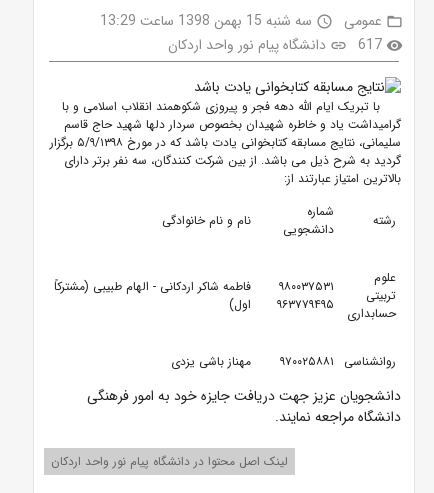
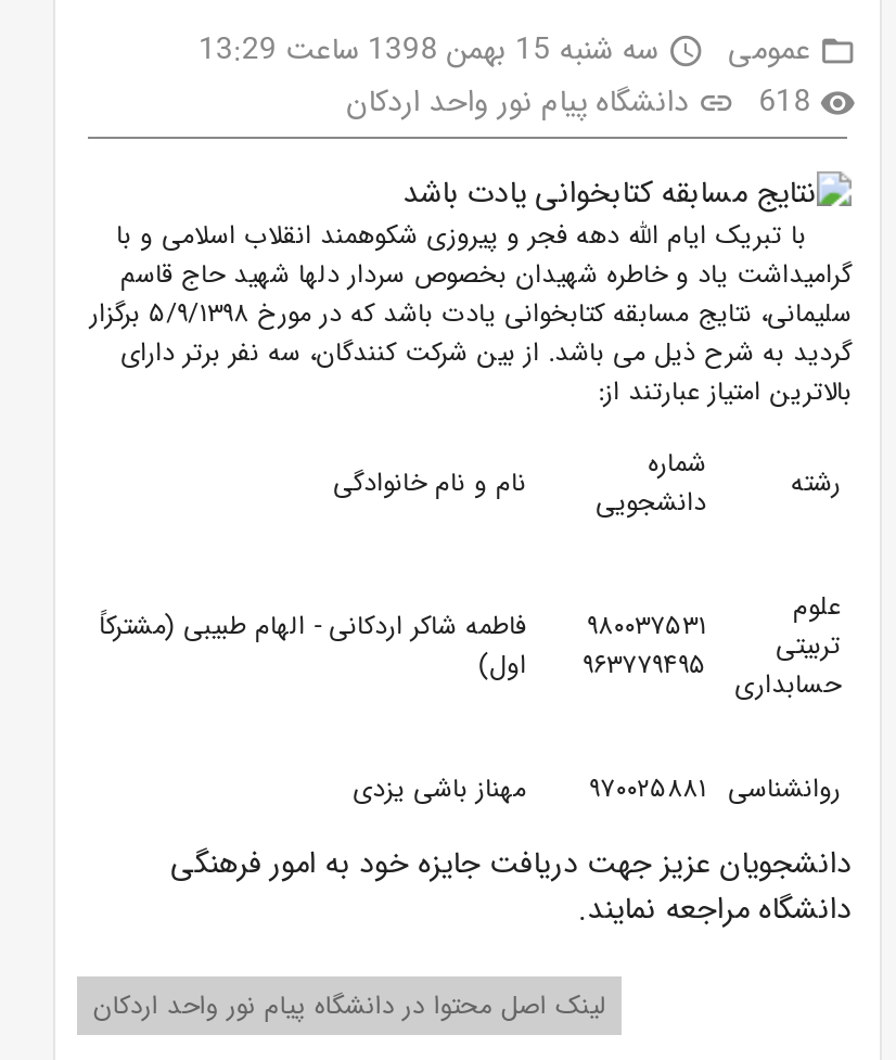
- 617
+ 618
